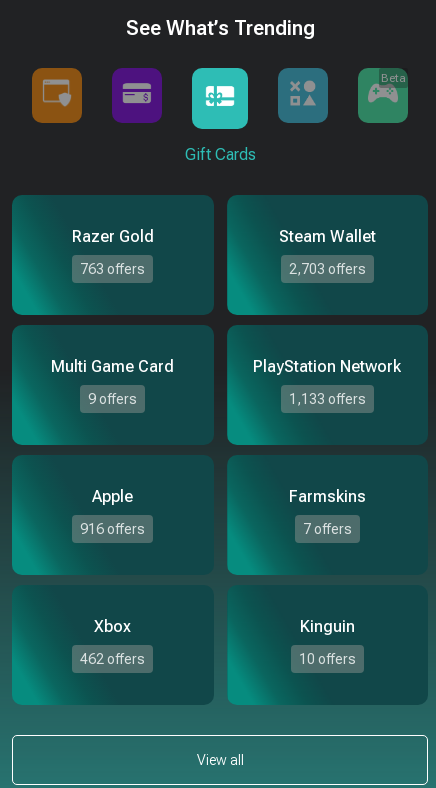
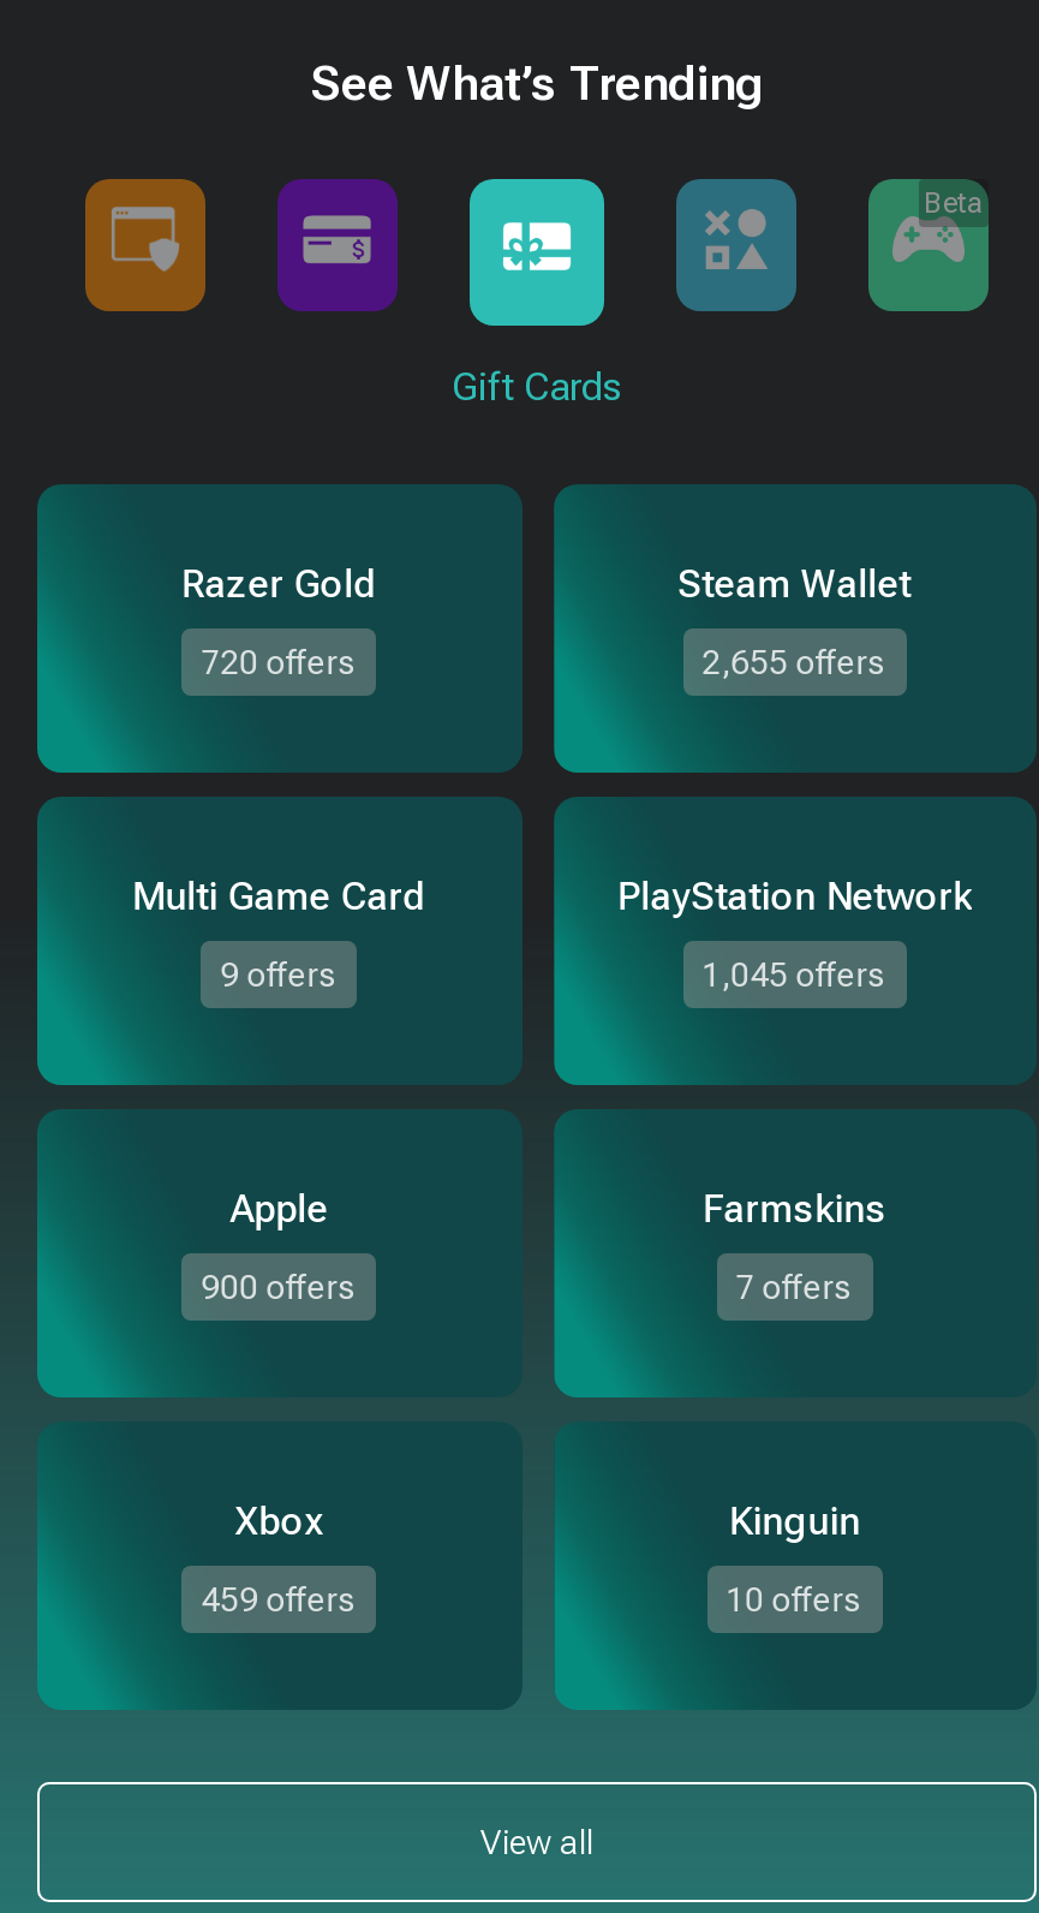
- 763 offers
+ 720 offers

- 2,703 offers
+ 2,655 offers

- 1,133 offers
+ 1,045 offers

- 916 offers
+ 900 offers

- 462 offers
+ 459 offers
